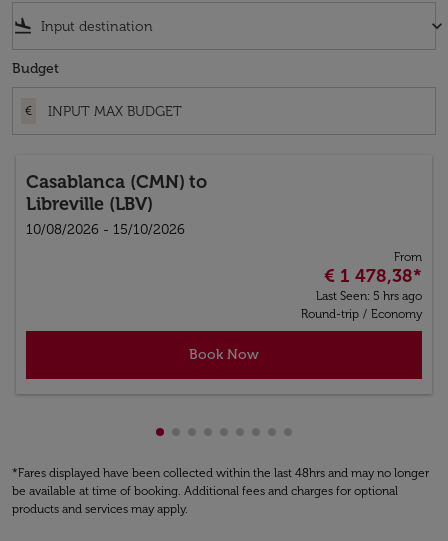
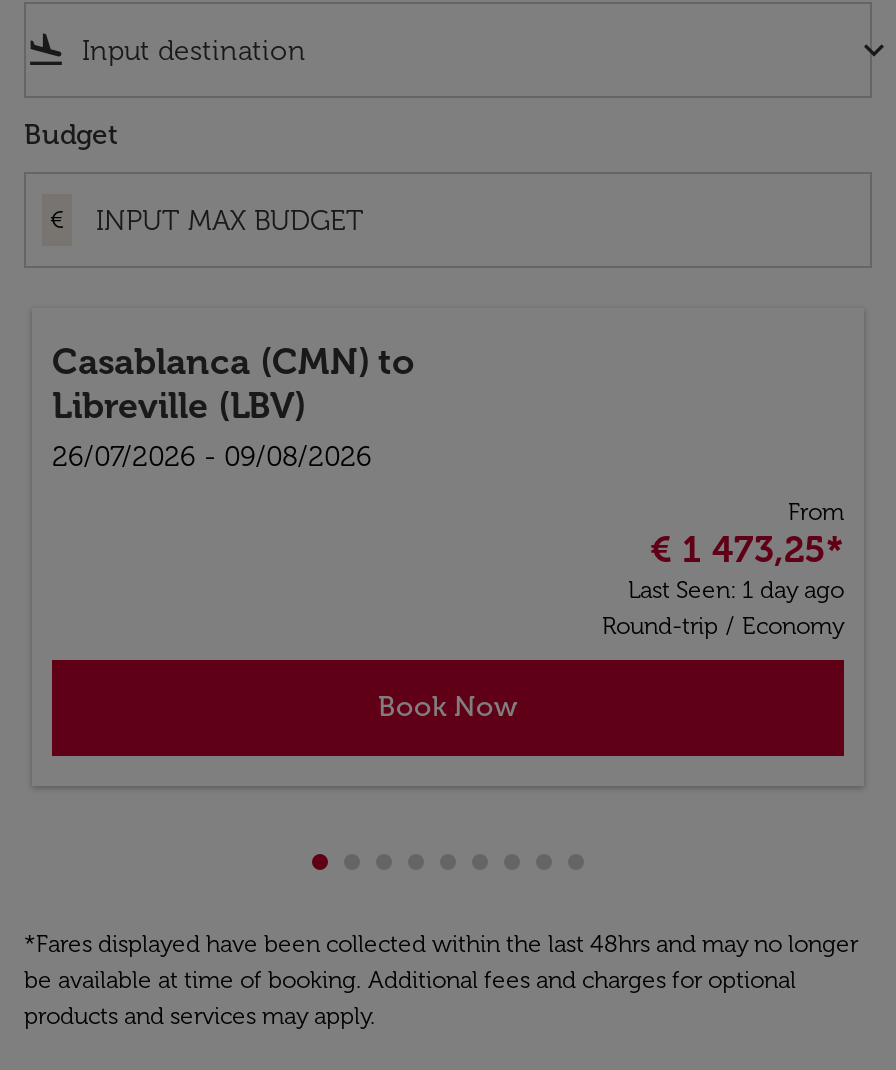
- 10/08/2026 - 15/10/2026
+ 26/07/2026 - 09/08/2026

- € 1 478,38*
+ € 1 473,25*

- Last Seen: 5 hrs ago
+ Last Seen: 1 day ago
